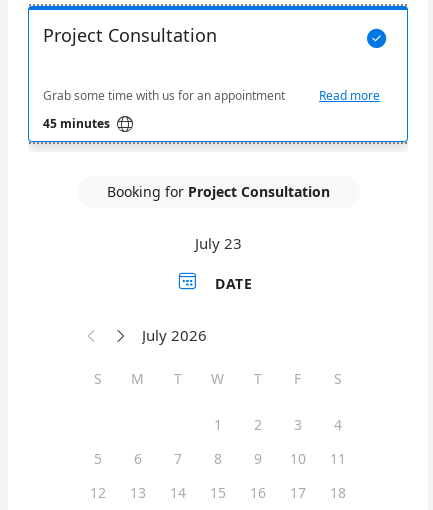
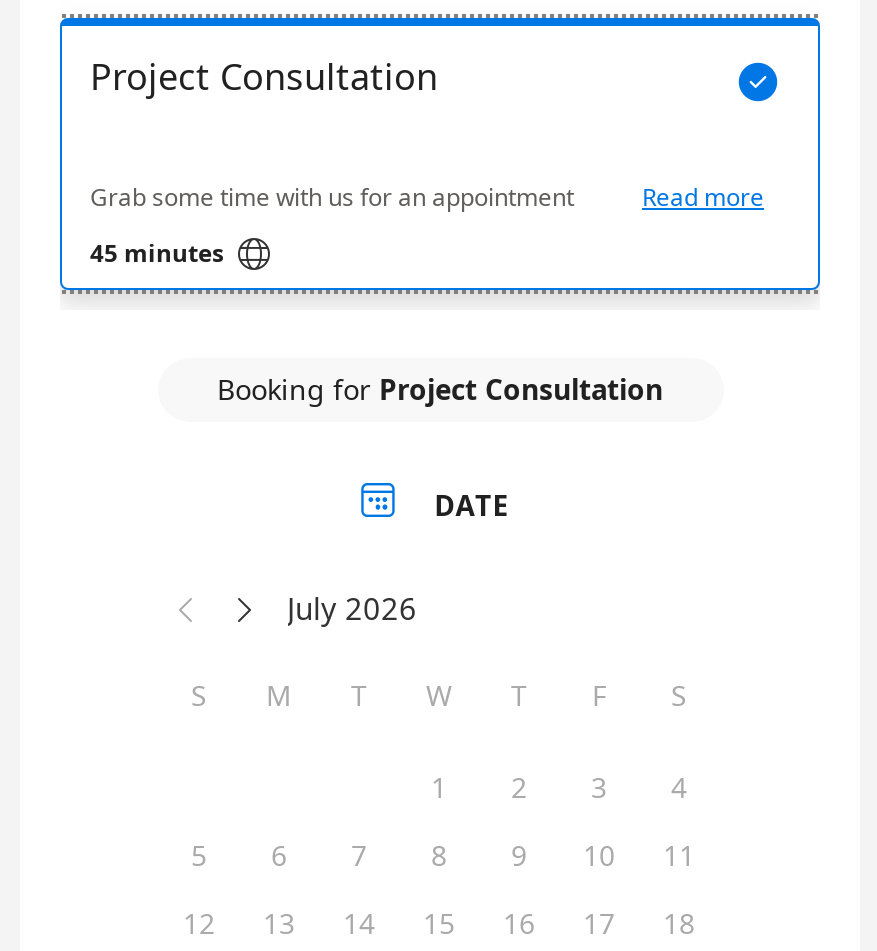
- July 23
